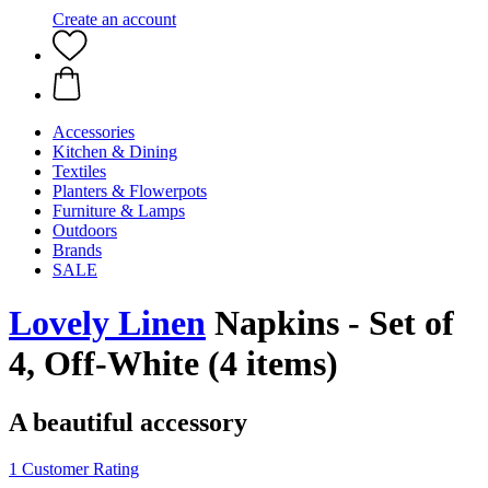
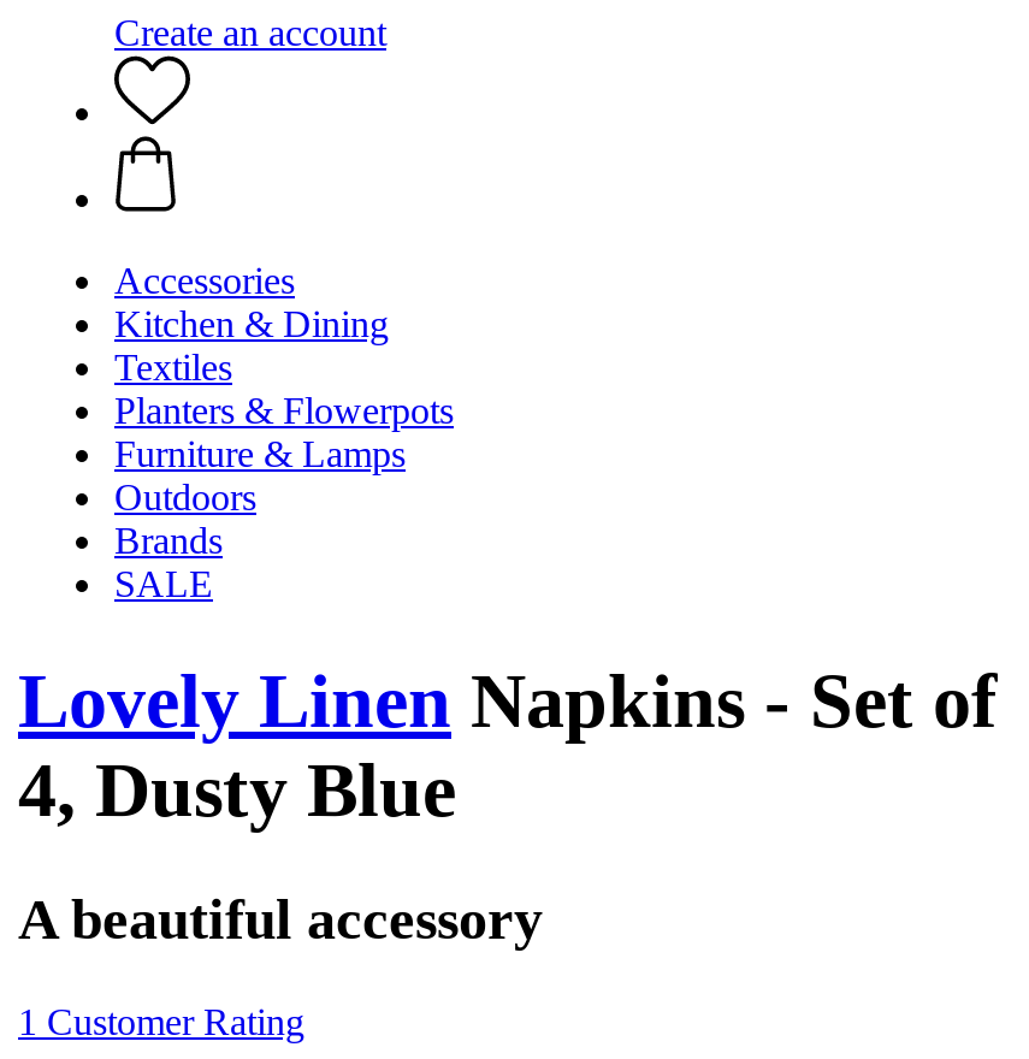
- 4, Off-White (4 items)
+ 4, Dusty Blue
